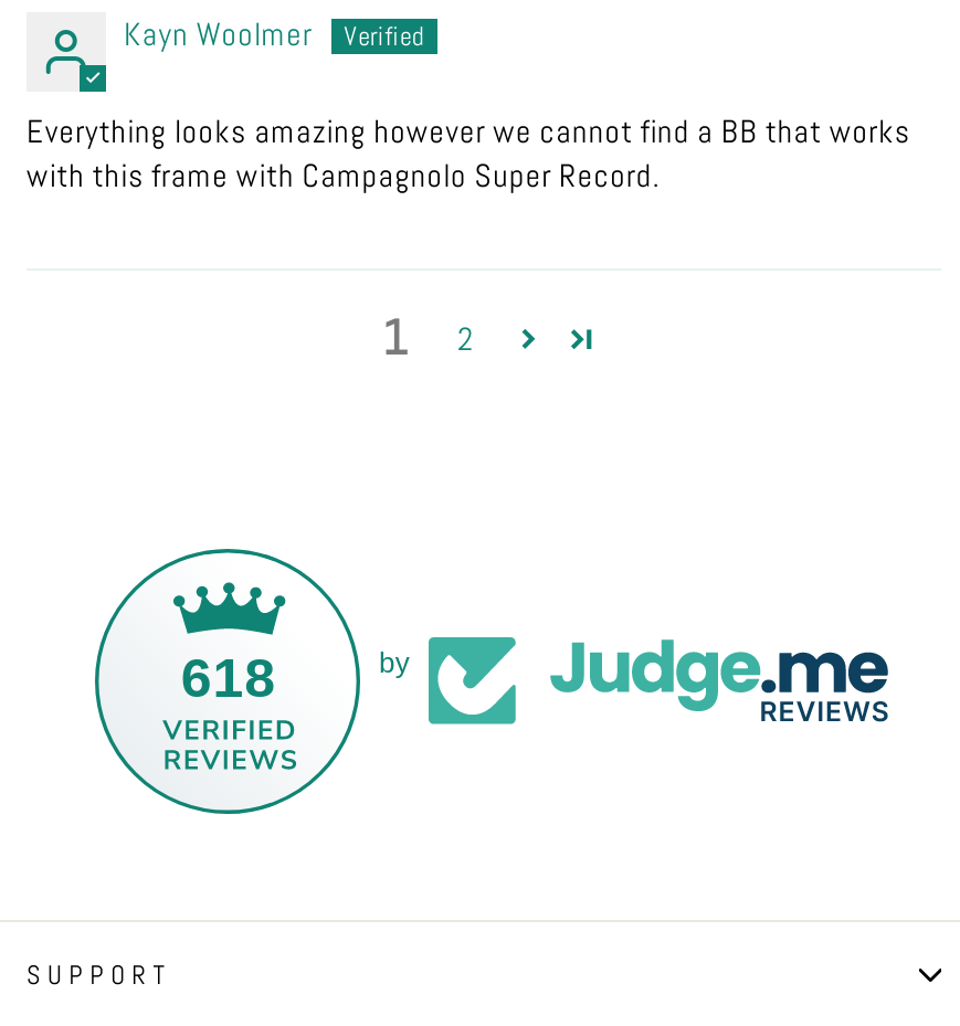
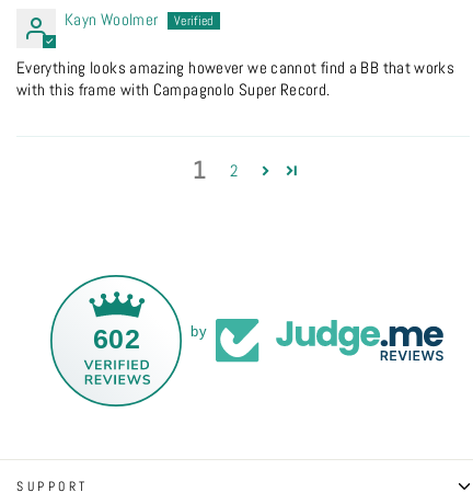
- 618
+ 602
